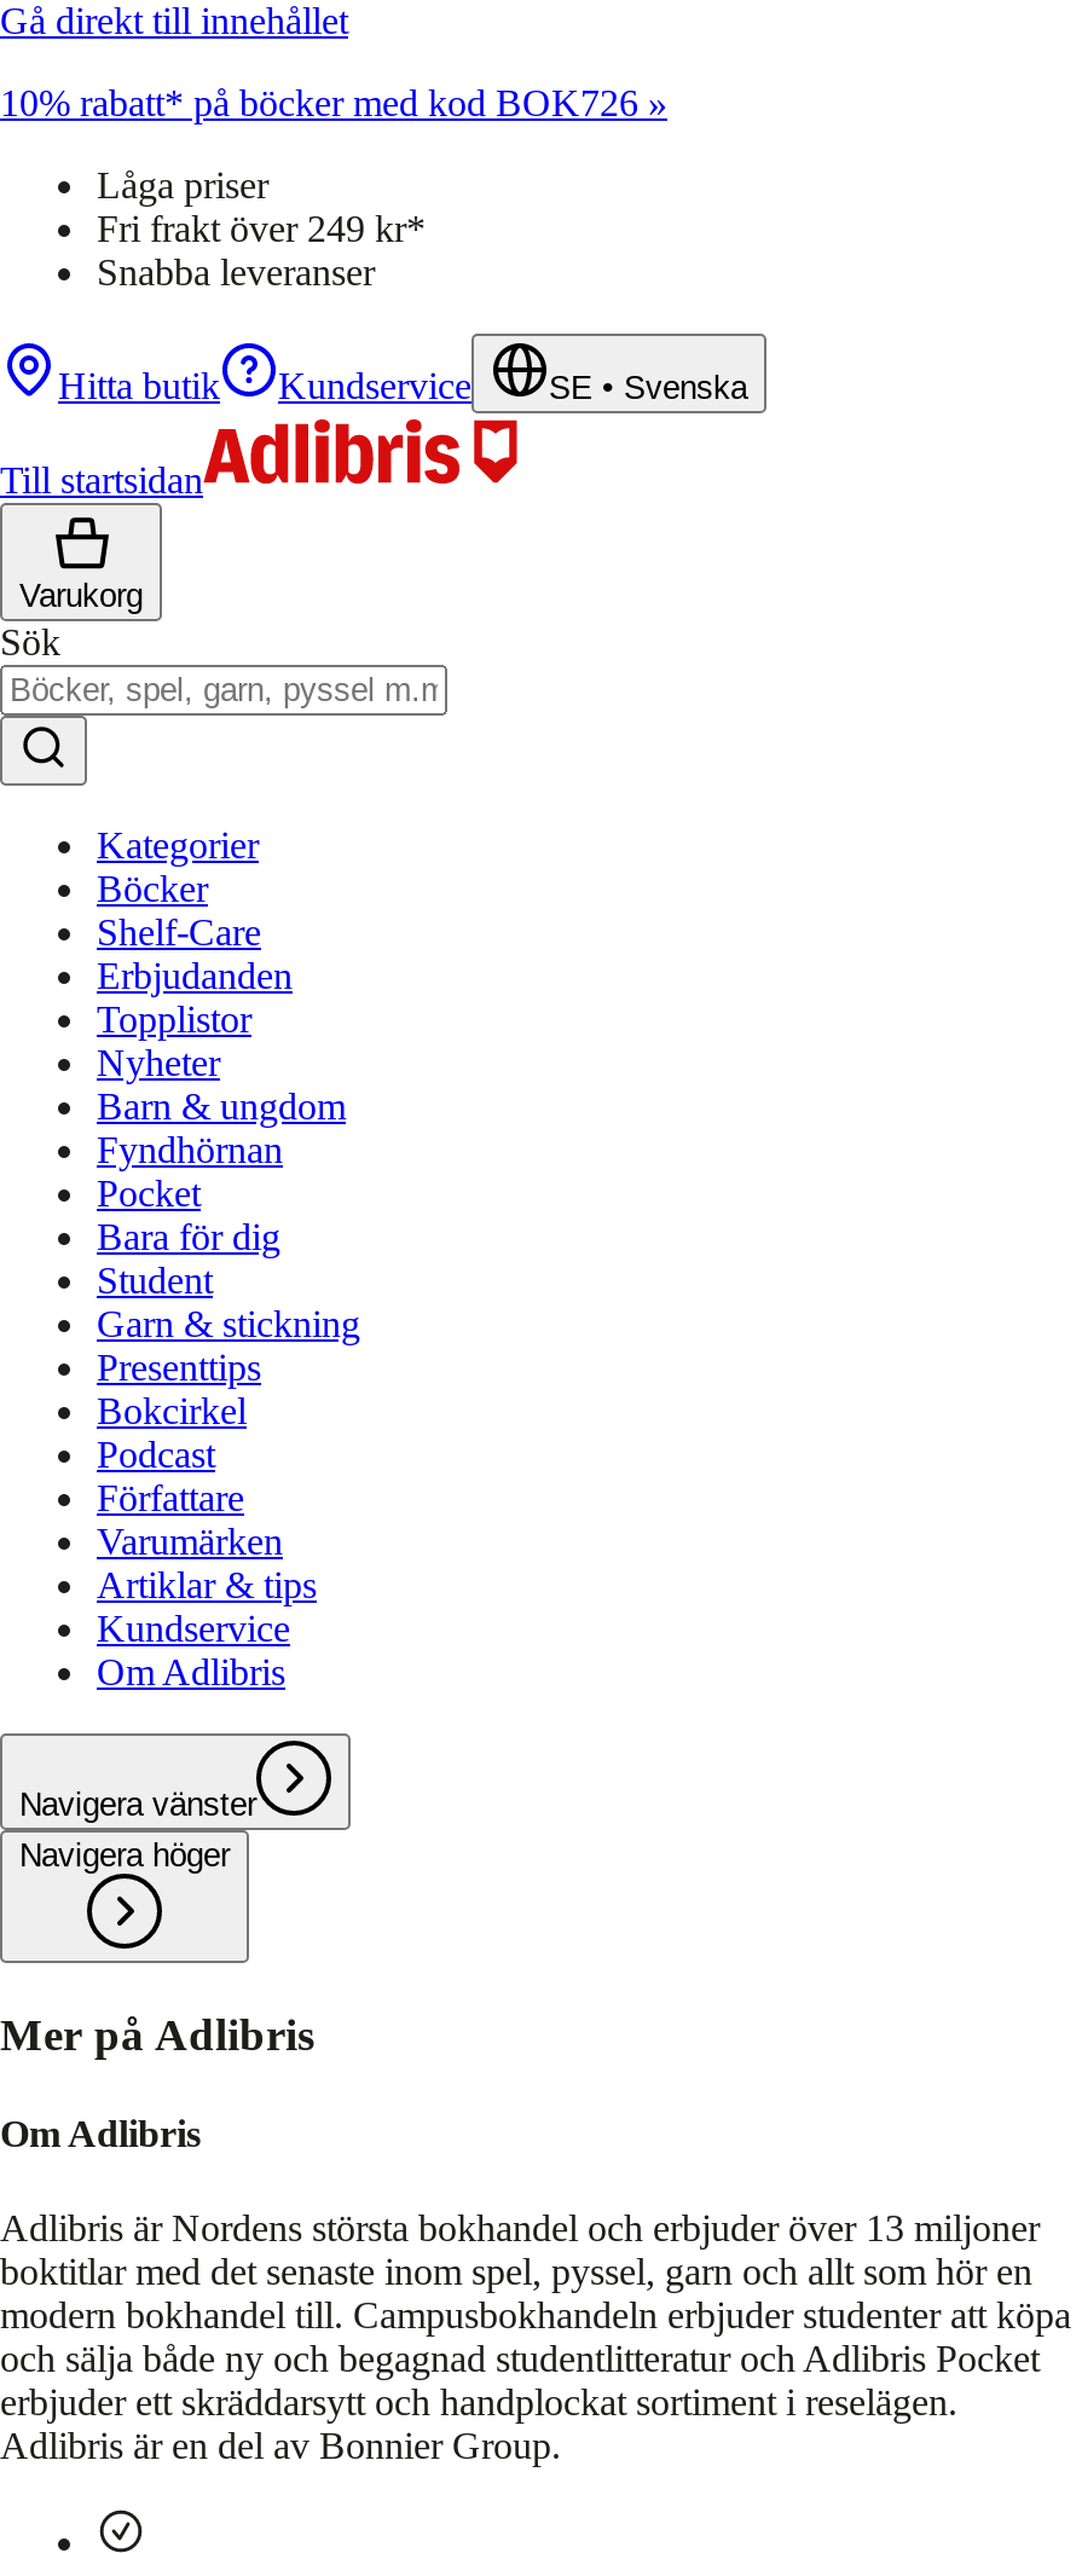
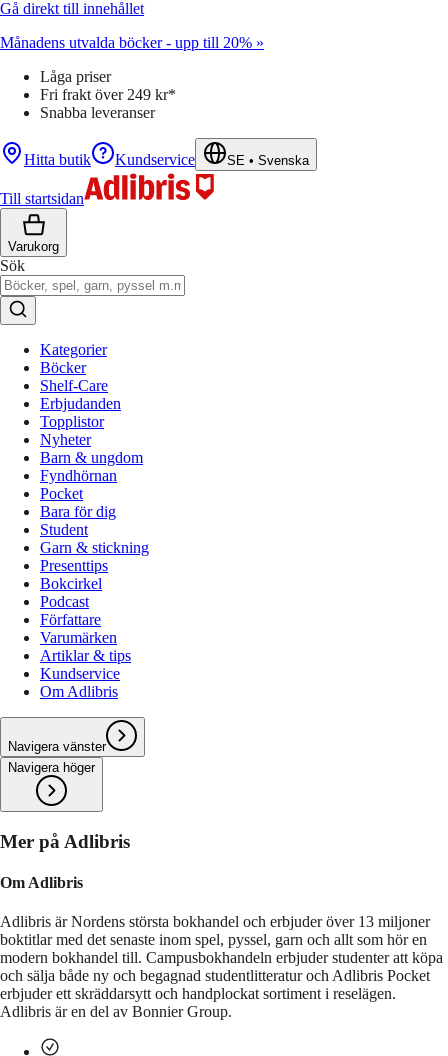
- 10% rabatt* på böcker med kod BOK726 »
+ Månadens utvalda böcker - upp till 20% »
